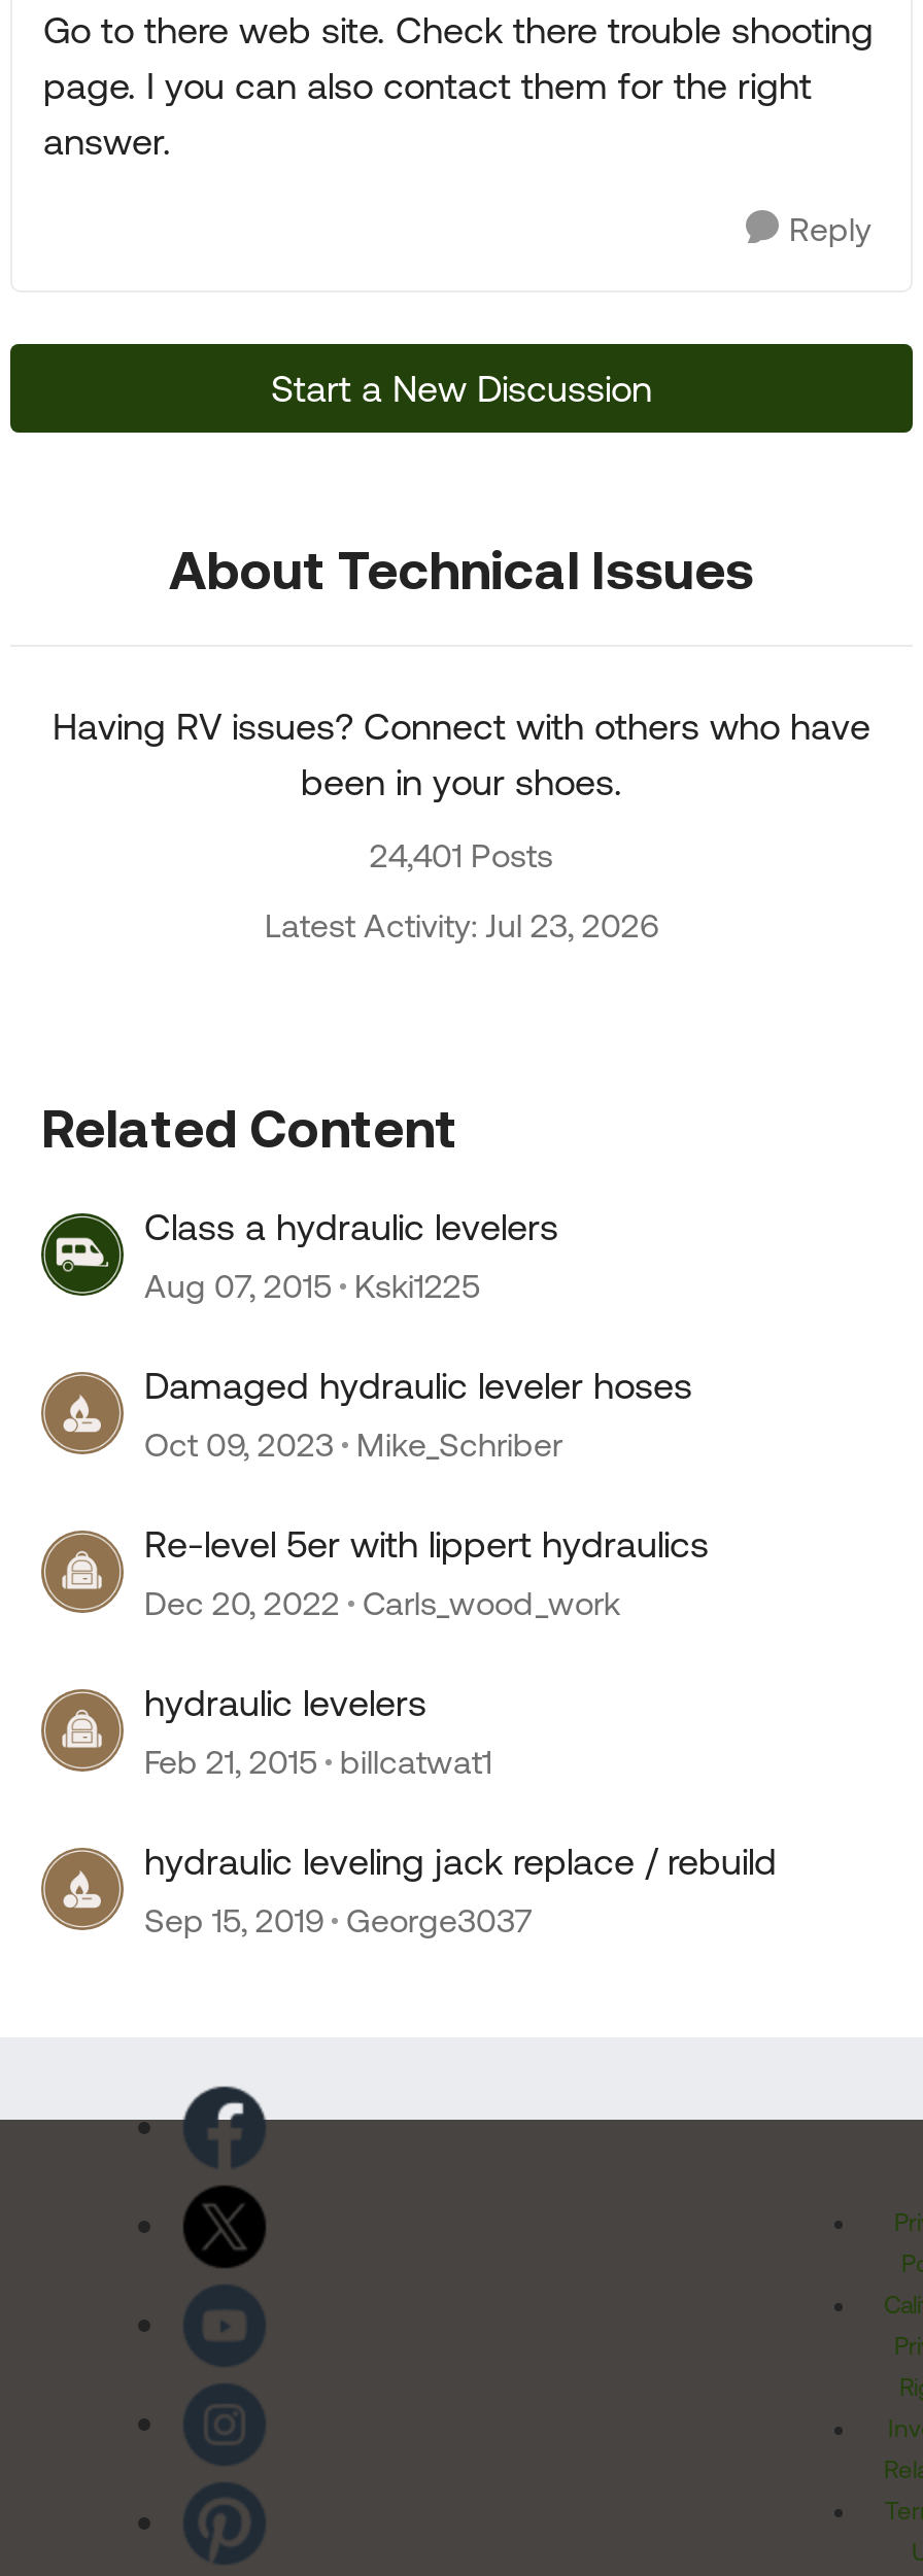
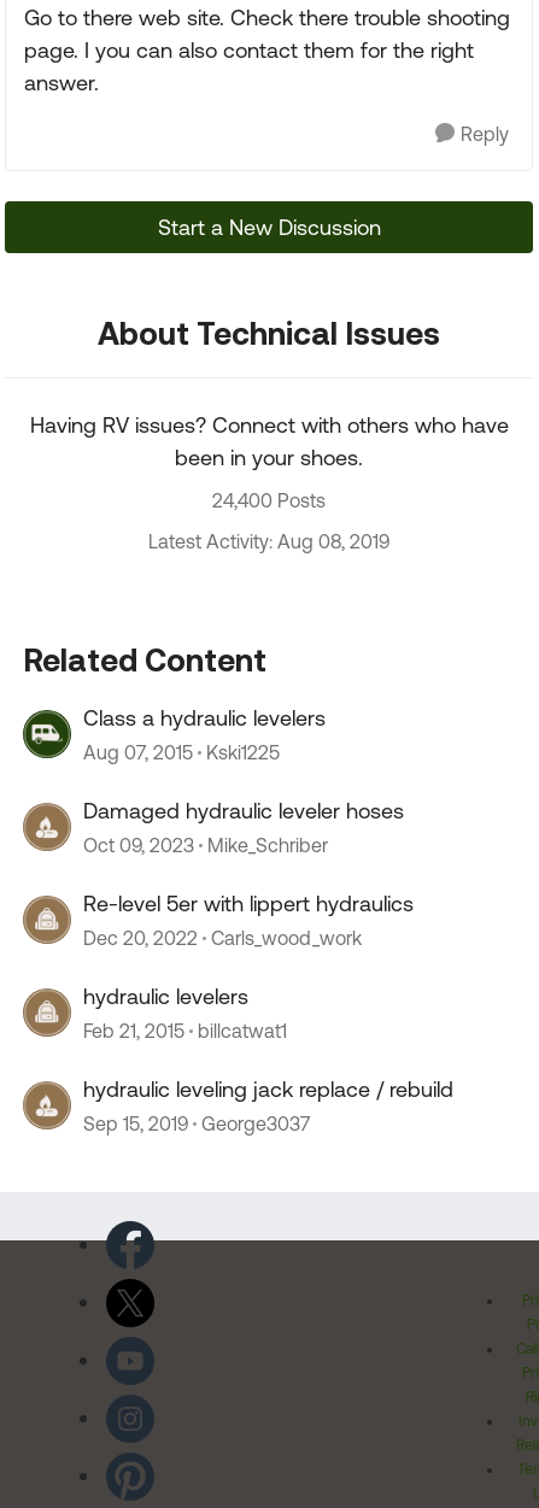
- 24,401 Posts
+ 24,400 Posts

- Latest Activity: Jul 23, 2026
+ Latest Activity: Aug 08, 2019
